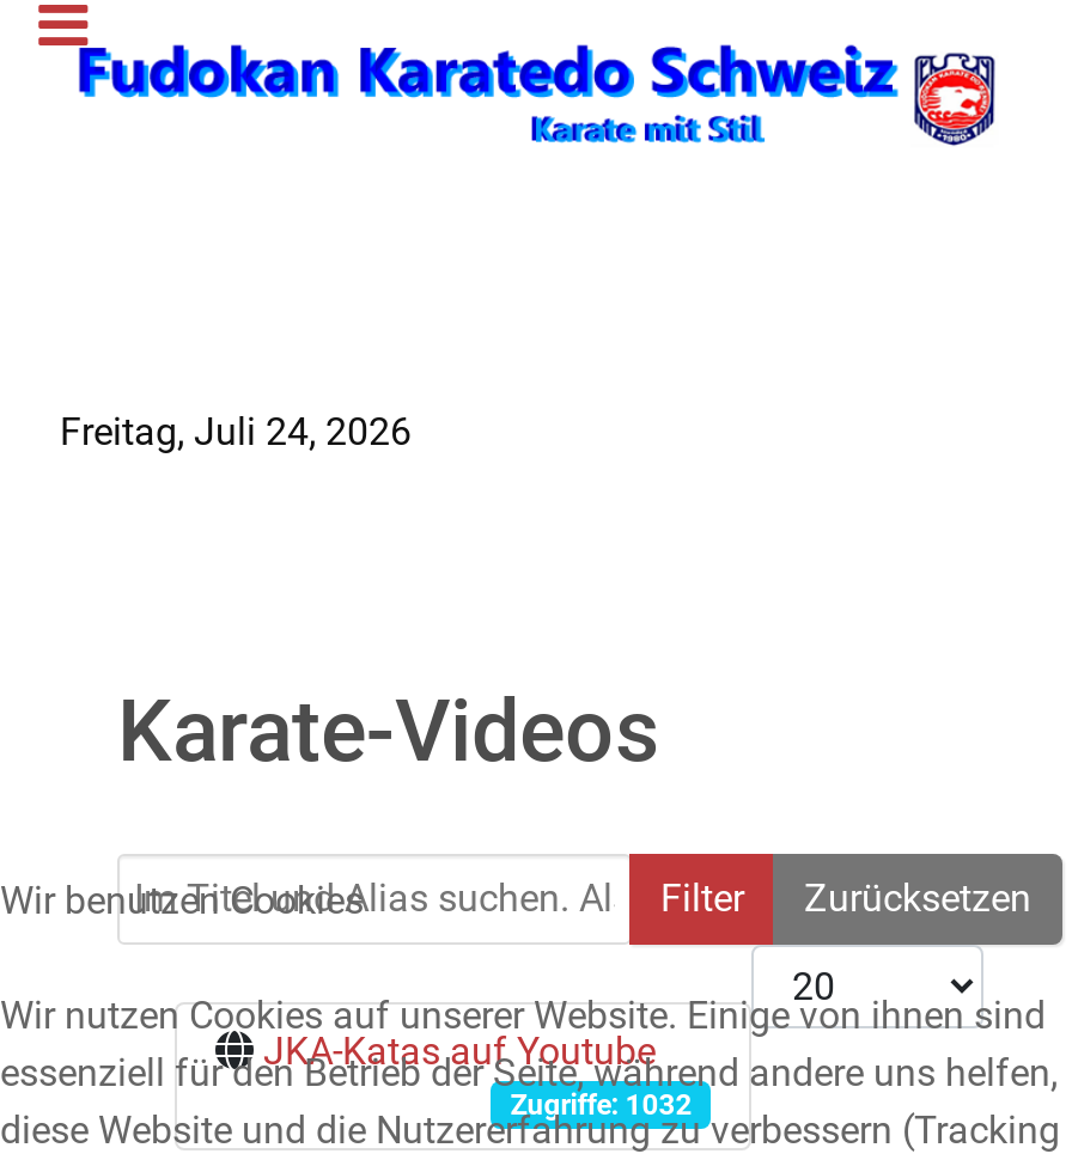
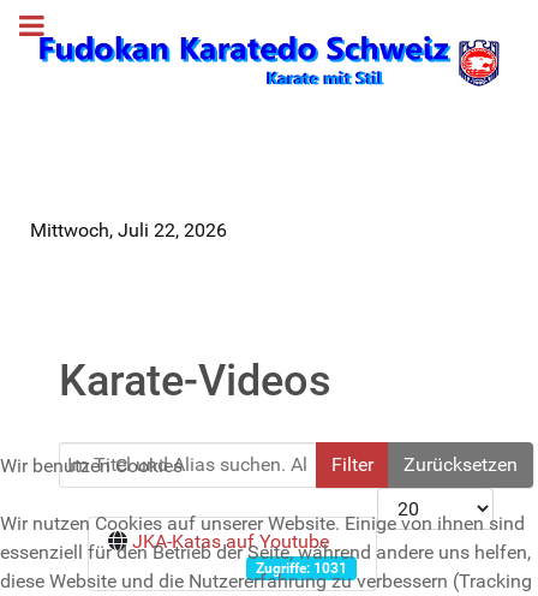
- Freitag, Juli 24, 2026
+ Mittwoch, Juli 22, 2026

- Zugriffe: 1032
+ Zugriffe: 1031
